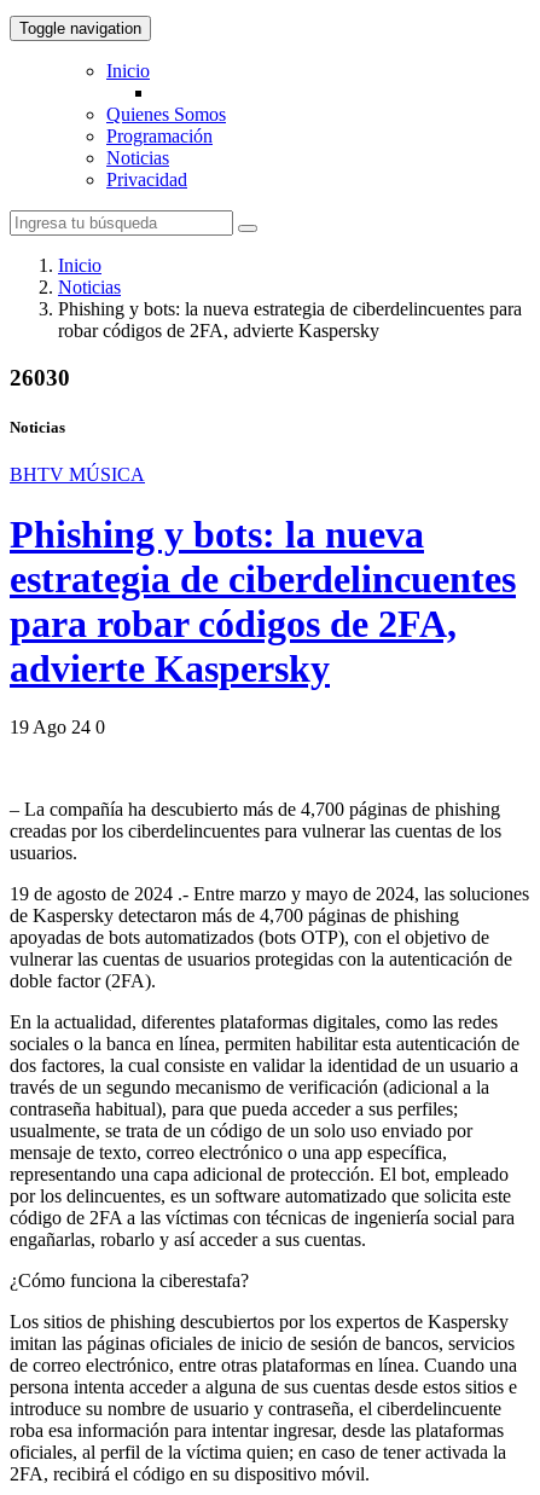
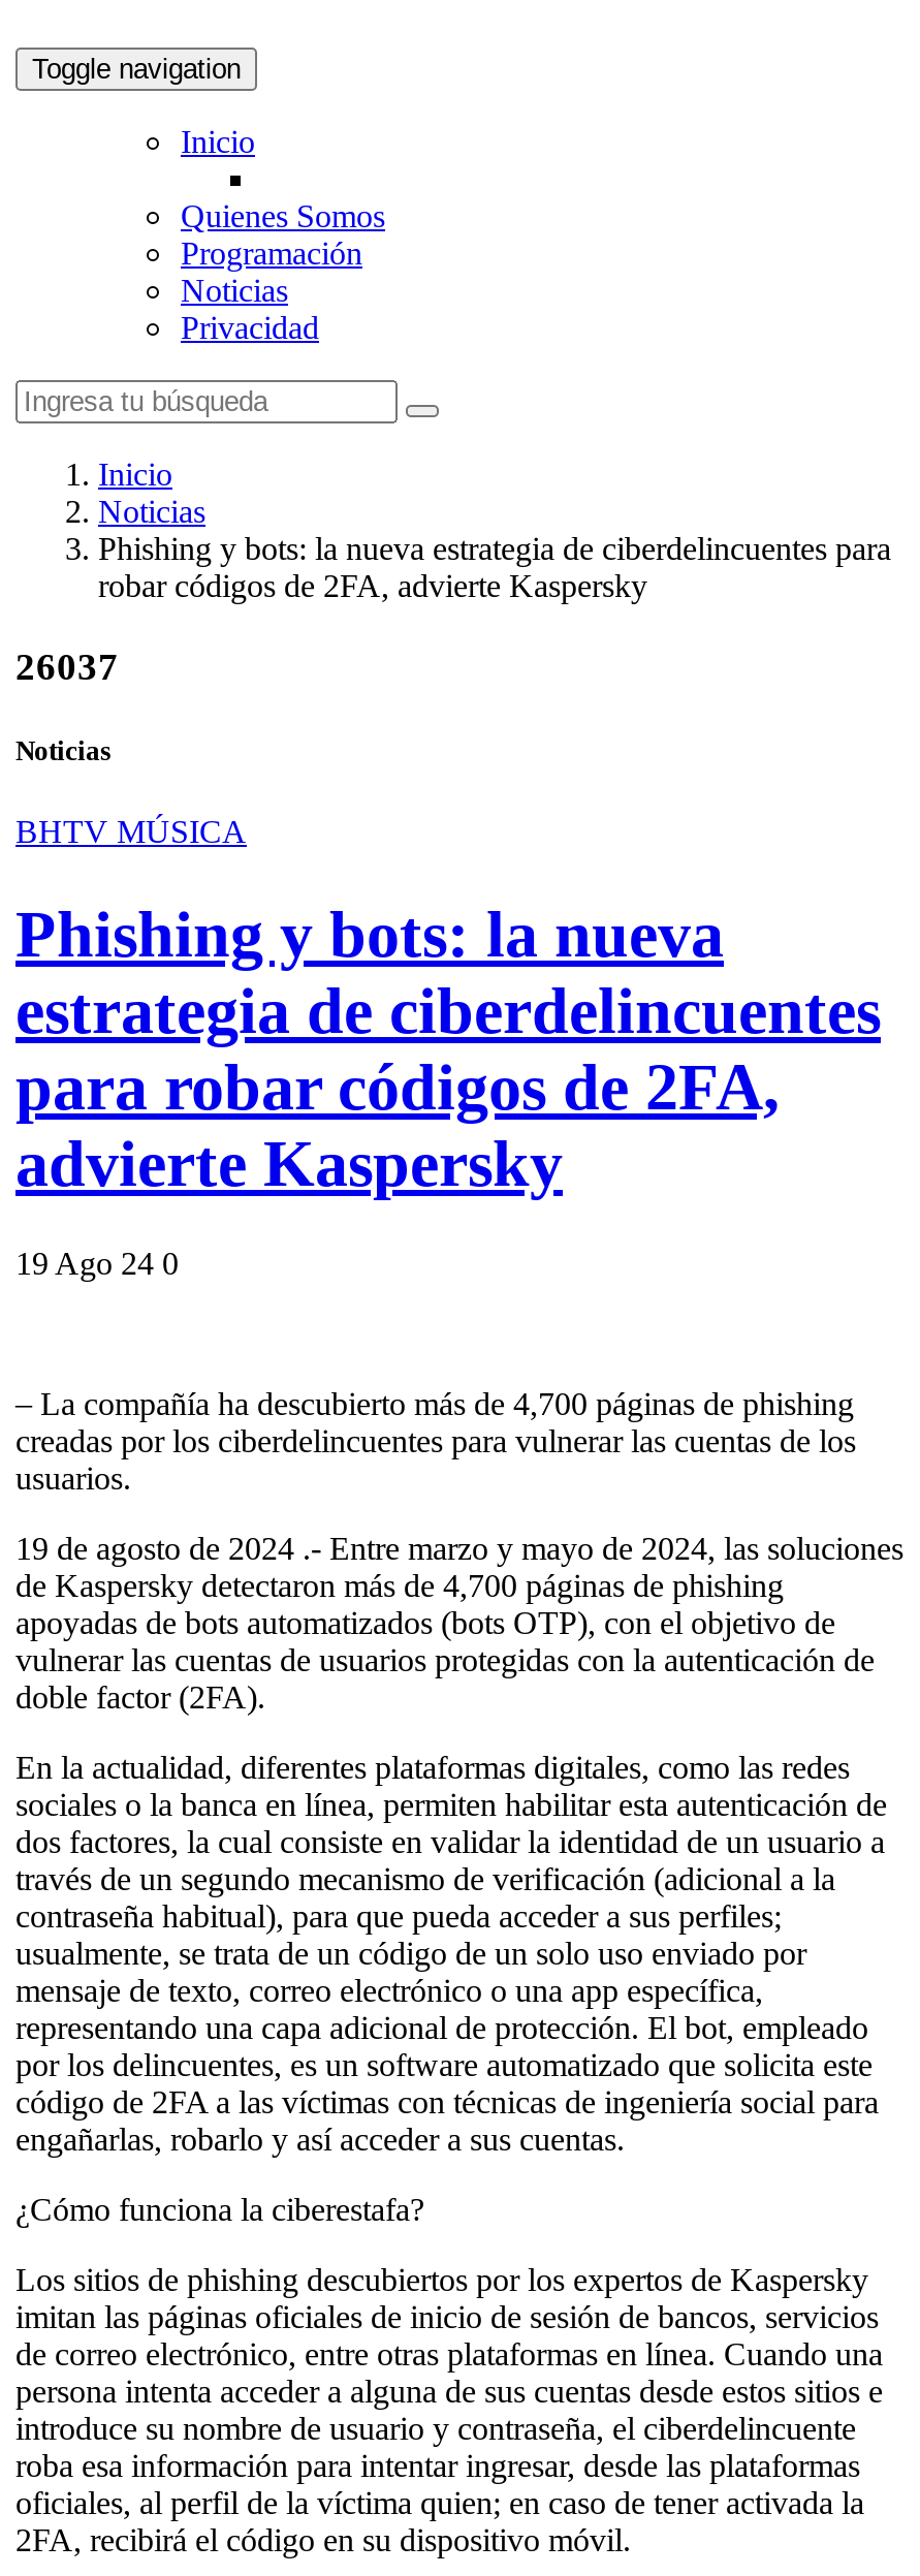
- 26030
+ 26037
